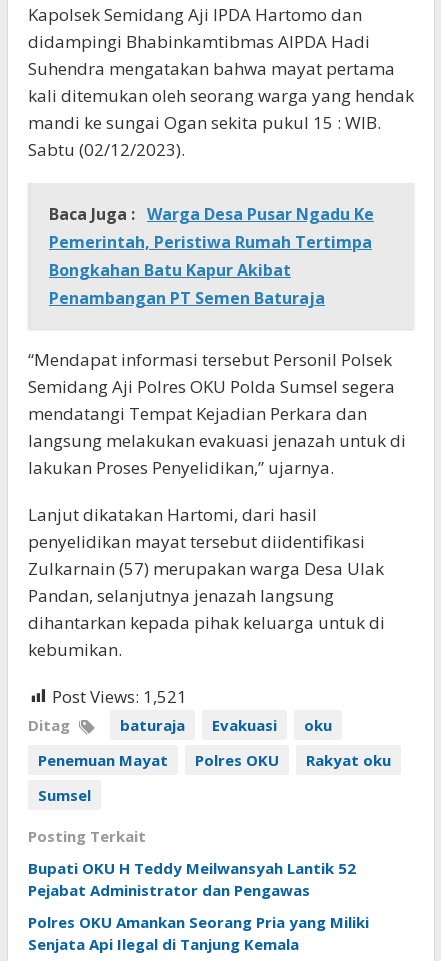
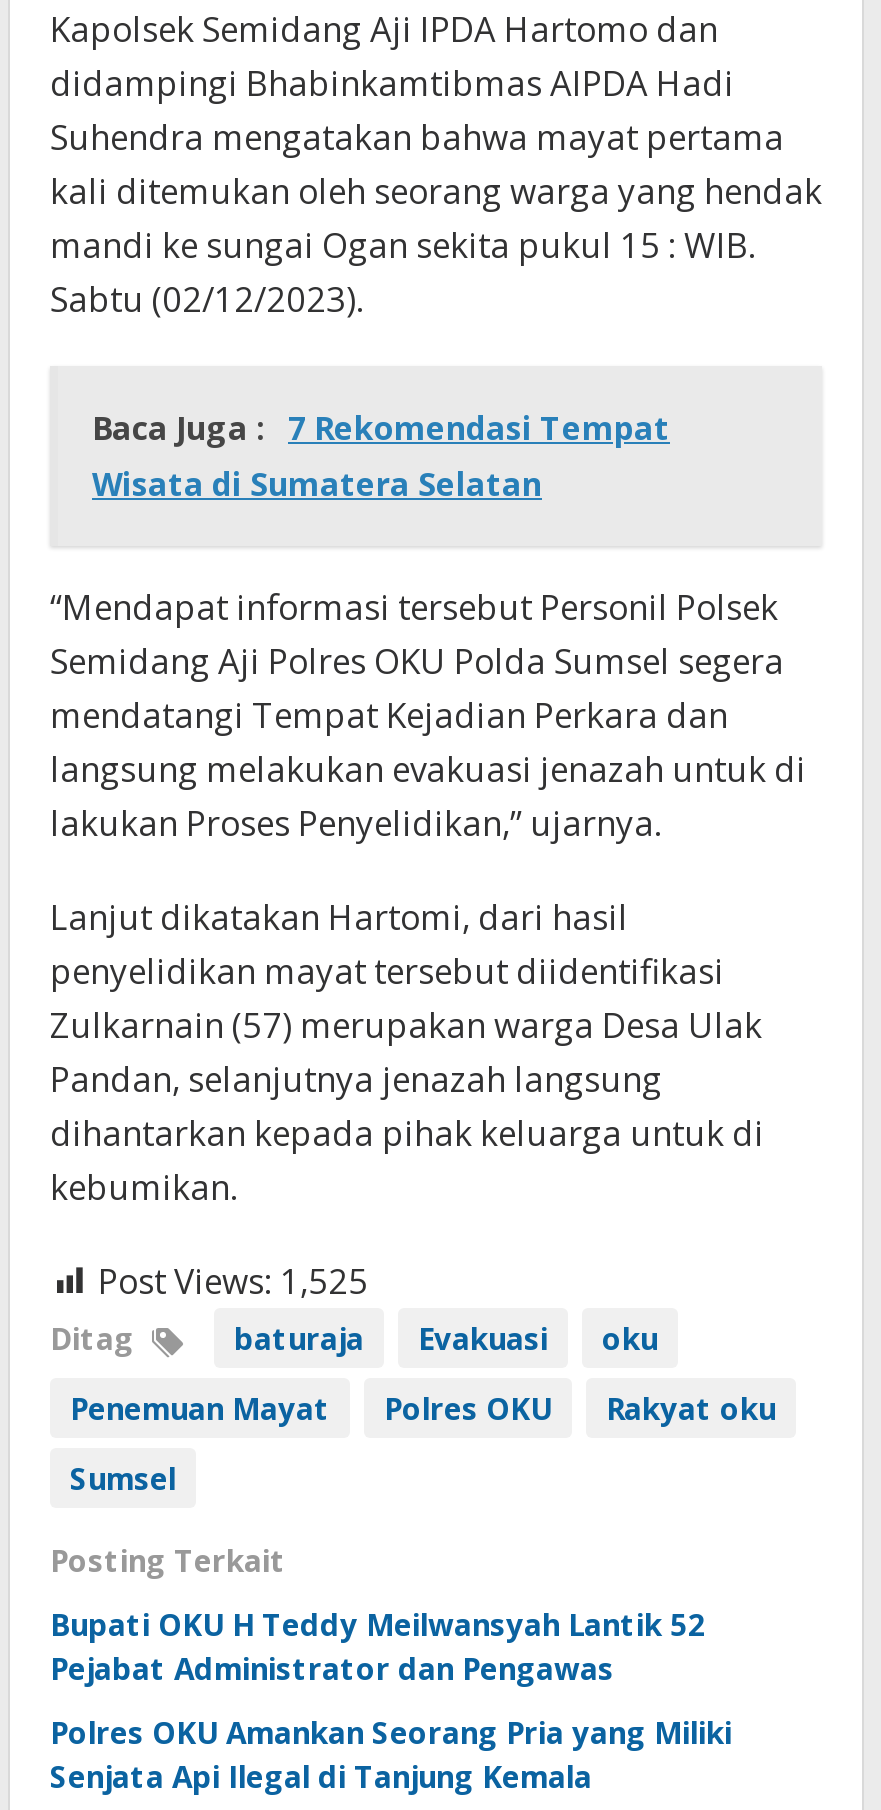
- Baca Juga : Warga Desa Pusar Ngadu Ke
- Pemerintah, Peristiwa Rumah Tertimpa
- Bongkahan Batu Kapur Akibat
- Penambangan PT Semen Baturaja
+ Baca Juga : 7 Rekomendasi Tempat
+ Wisata di Sumatera Selatan

- Post Views: 1,521
+ Post Views: 1,525
